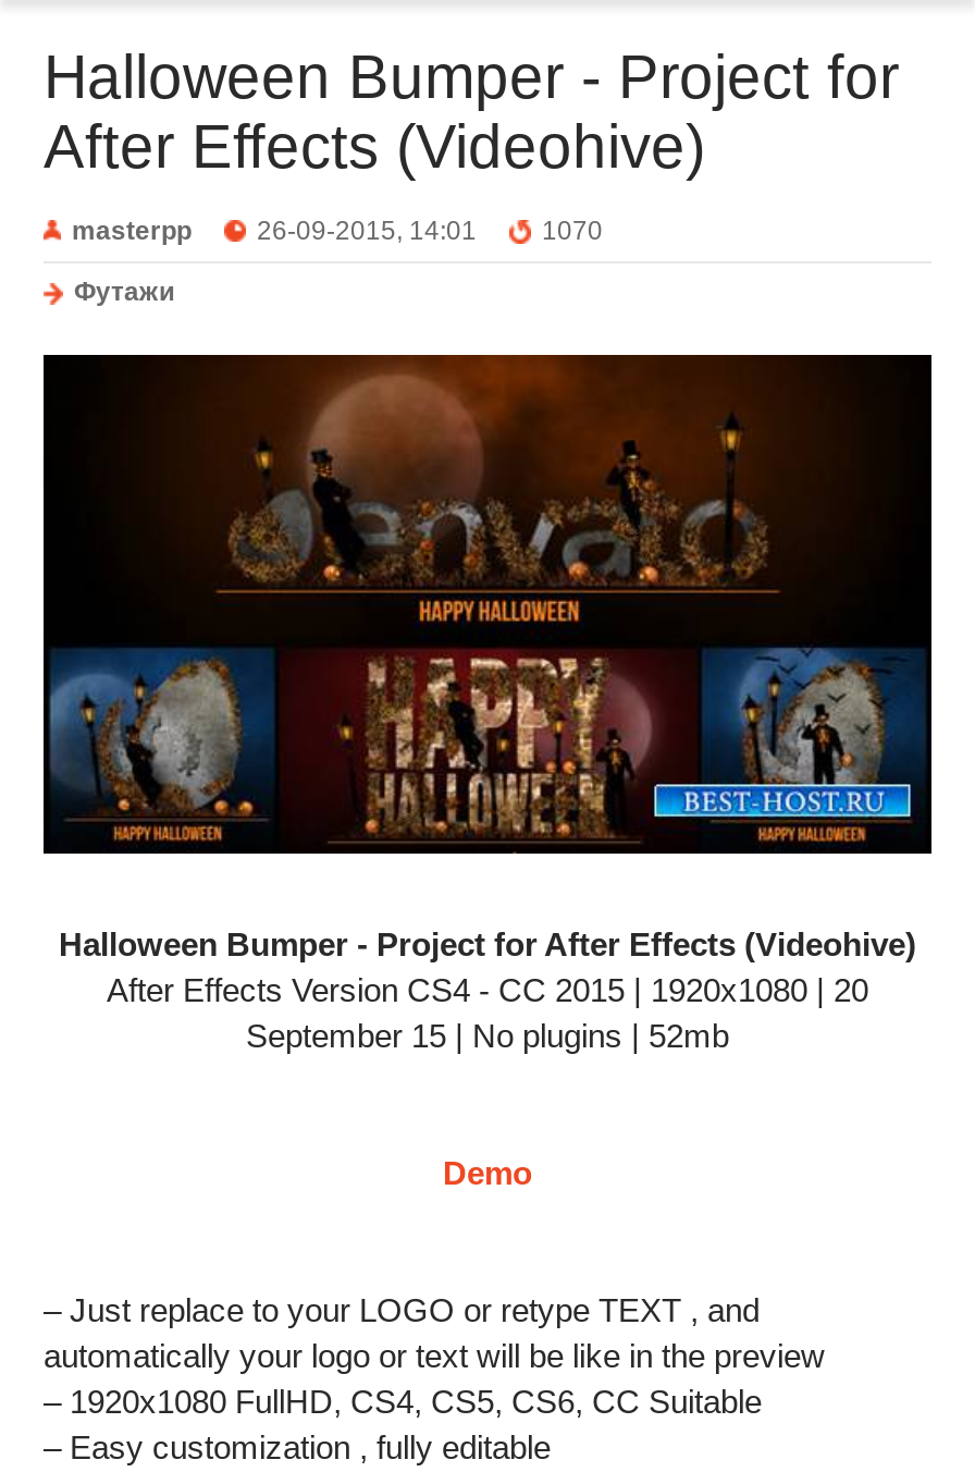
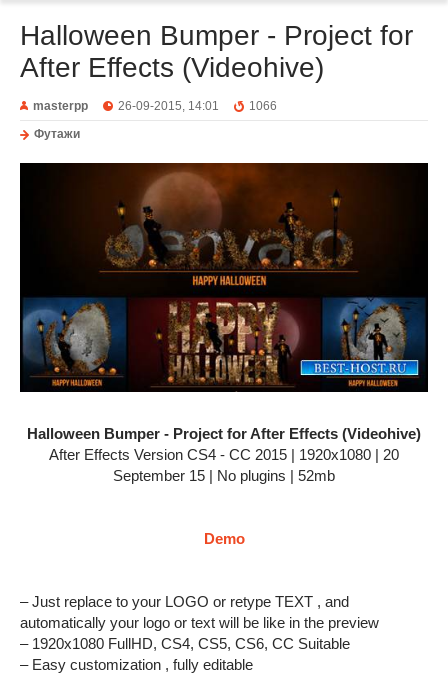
- 1070
+ 1066
